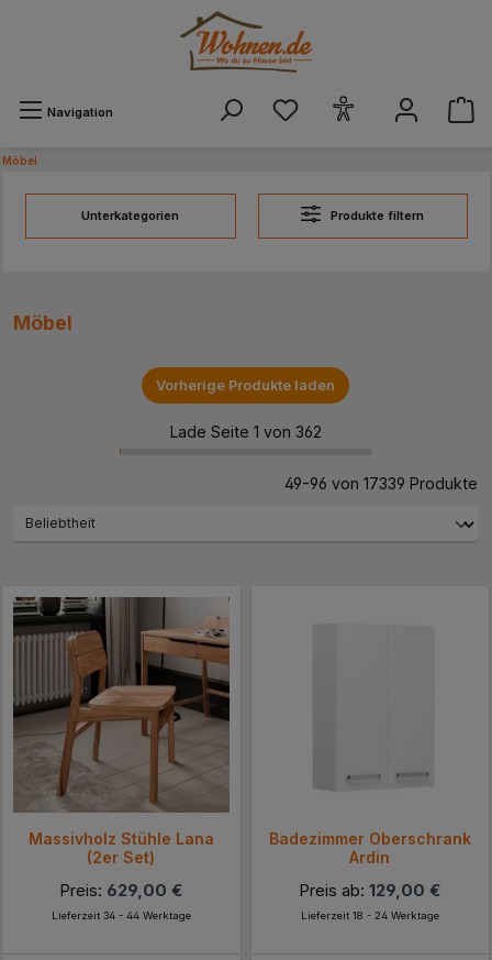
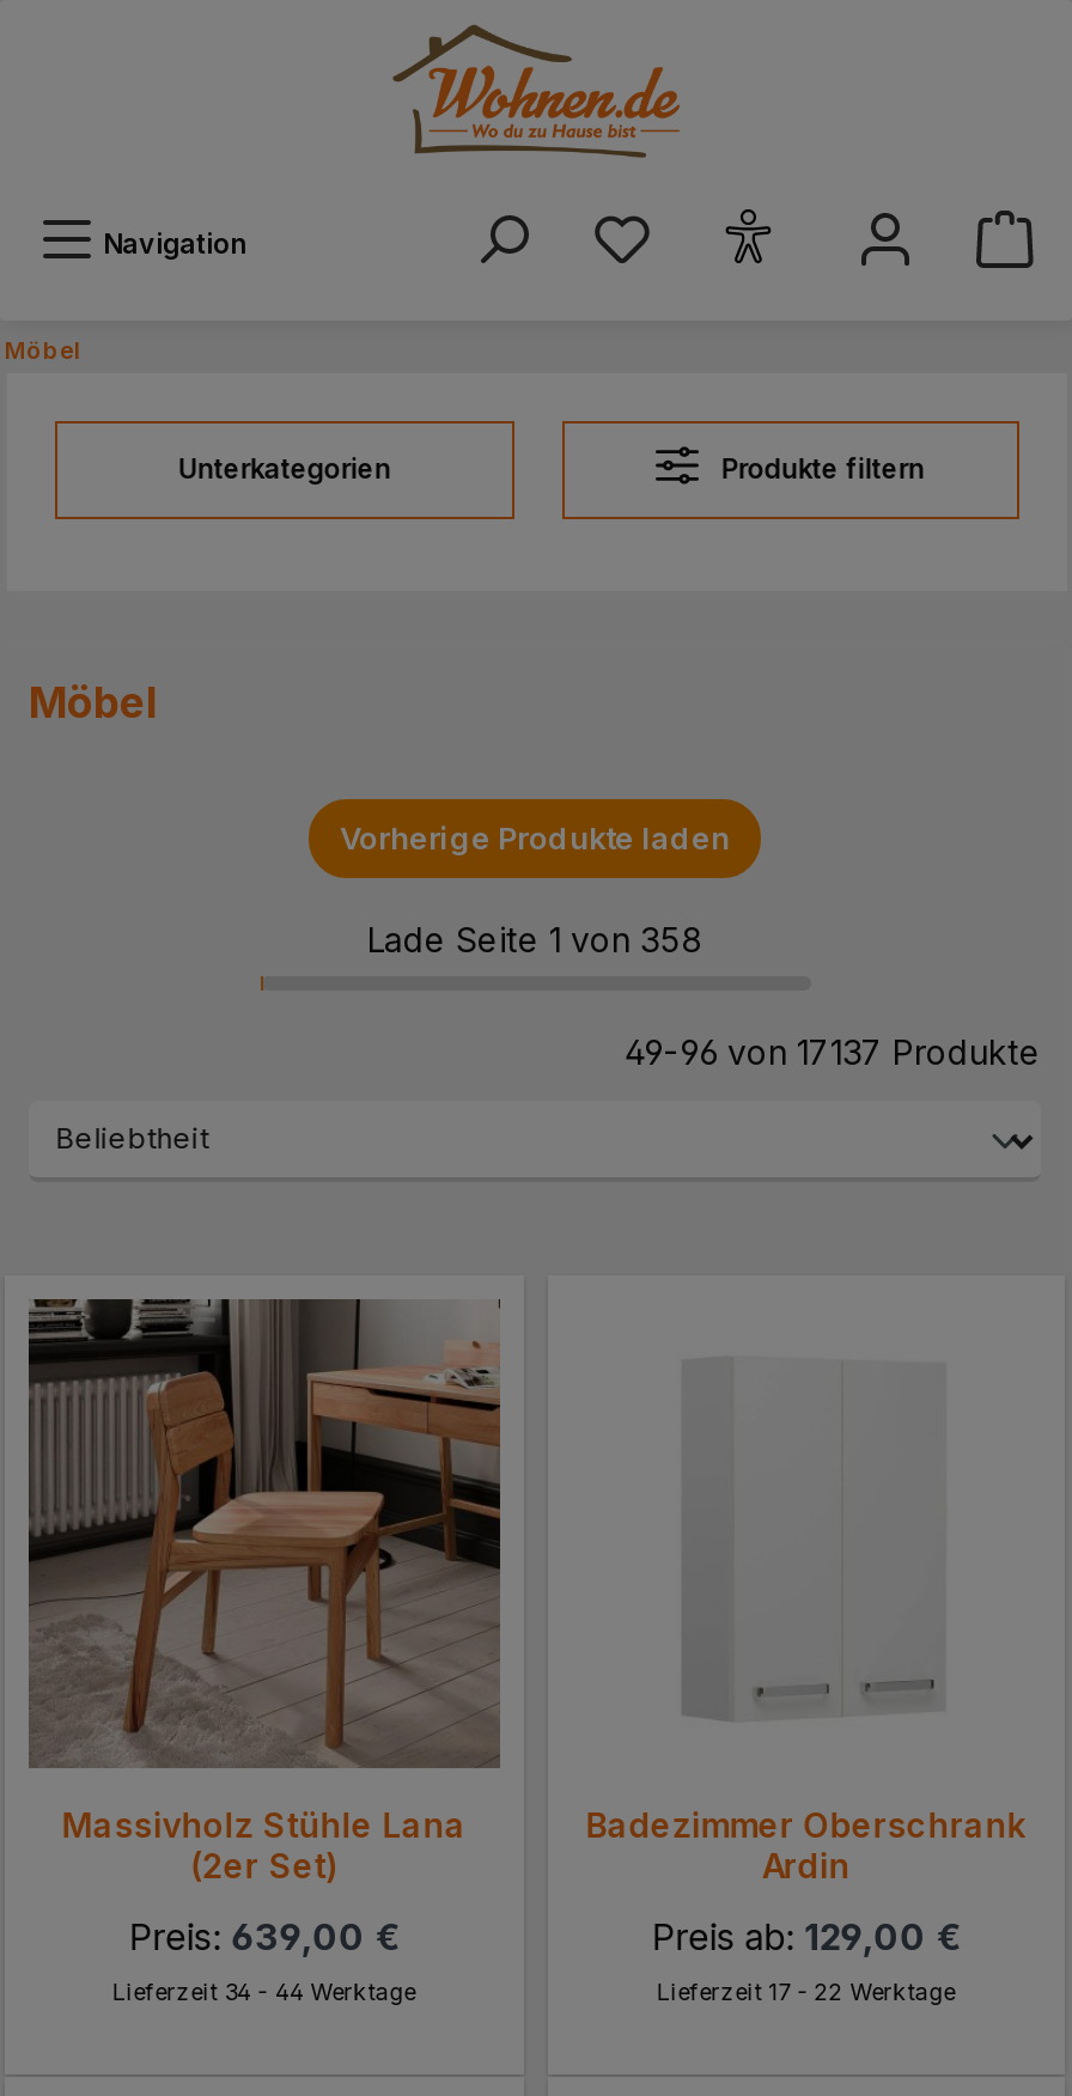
- Lade Seite 1 von 362
+ Lade Seite 1 von 358

- 49-96 von 17339 Produkte
+ 49-96 von 17137 Produkte

- Preis: 629,00 €
+ Preis: 639,00 €

- Lieferzeit 18 - 24 Werktage
+ Lieferzeit 17 - 22 Werktage
